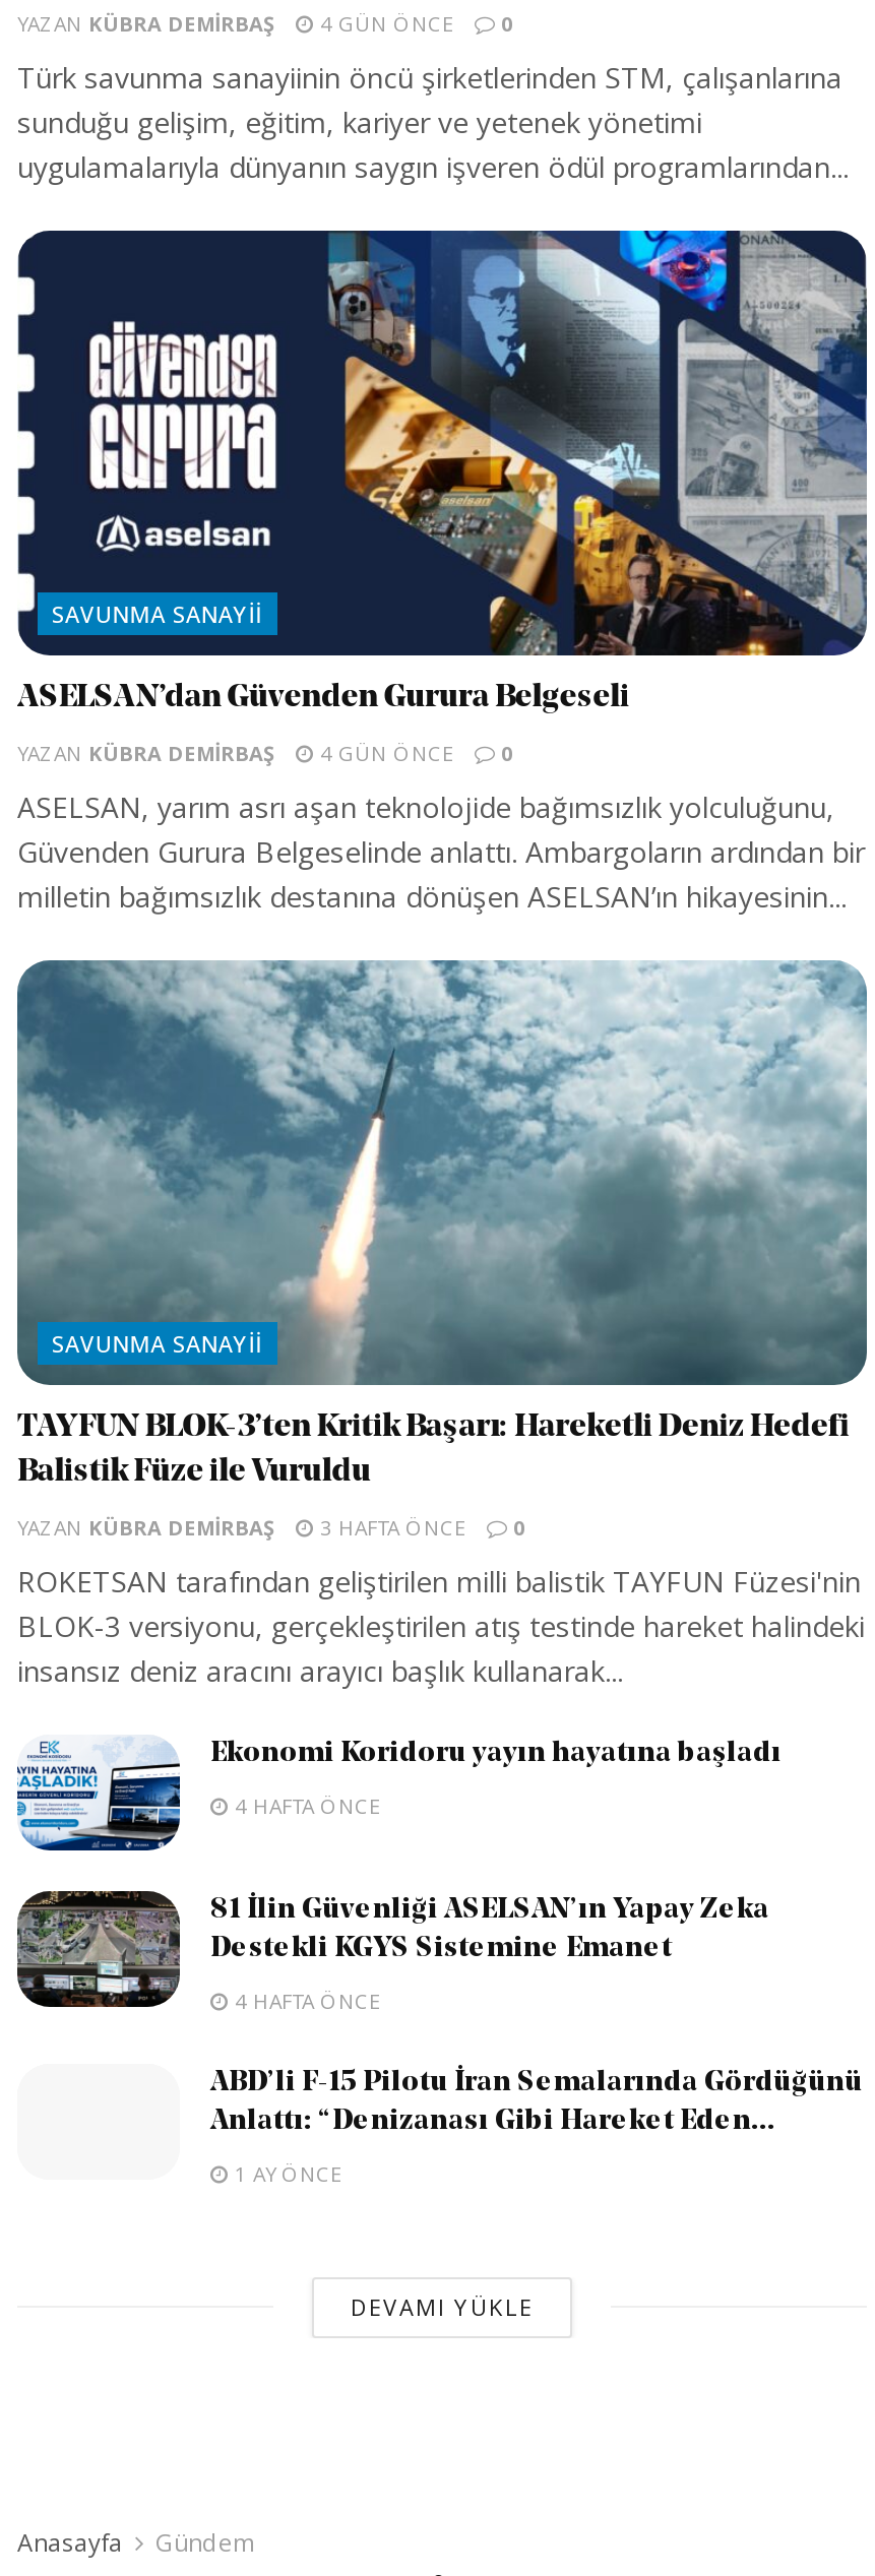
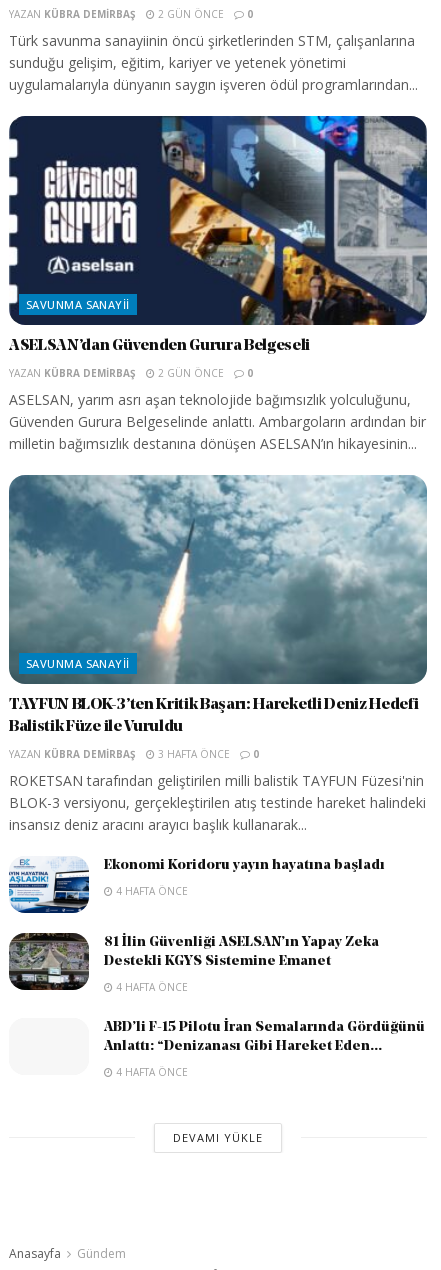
- YAZAN KÜBRA DEMIRBAŞ 4 GÜN ÖNCE 0
+ YAZAN KÜBRA DEMIRBAŞ 2 GÜN ÖNCE 0

- YAZAN KÜBRA DEMIRBAŞ 4 GÜN ÖNCE 0
+ YAZAN KÜBRA DEMIRBAŞ 2 GÜN ÖNCE 0

- 1 AY ÖNCE
+ 4 HAFTA ÖNCE
